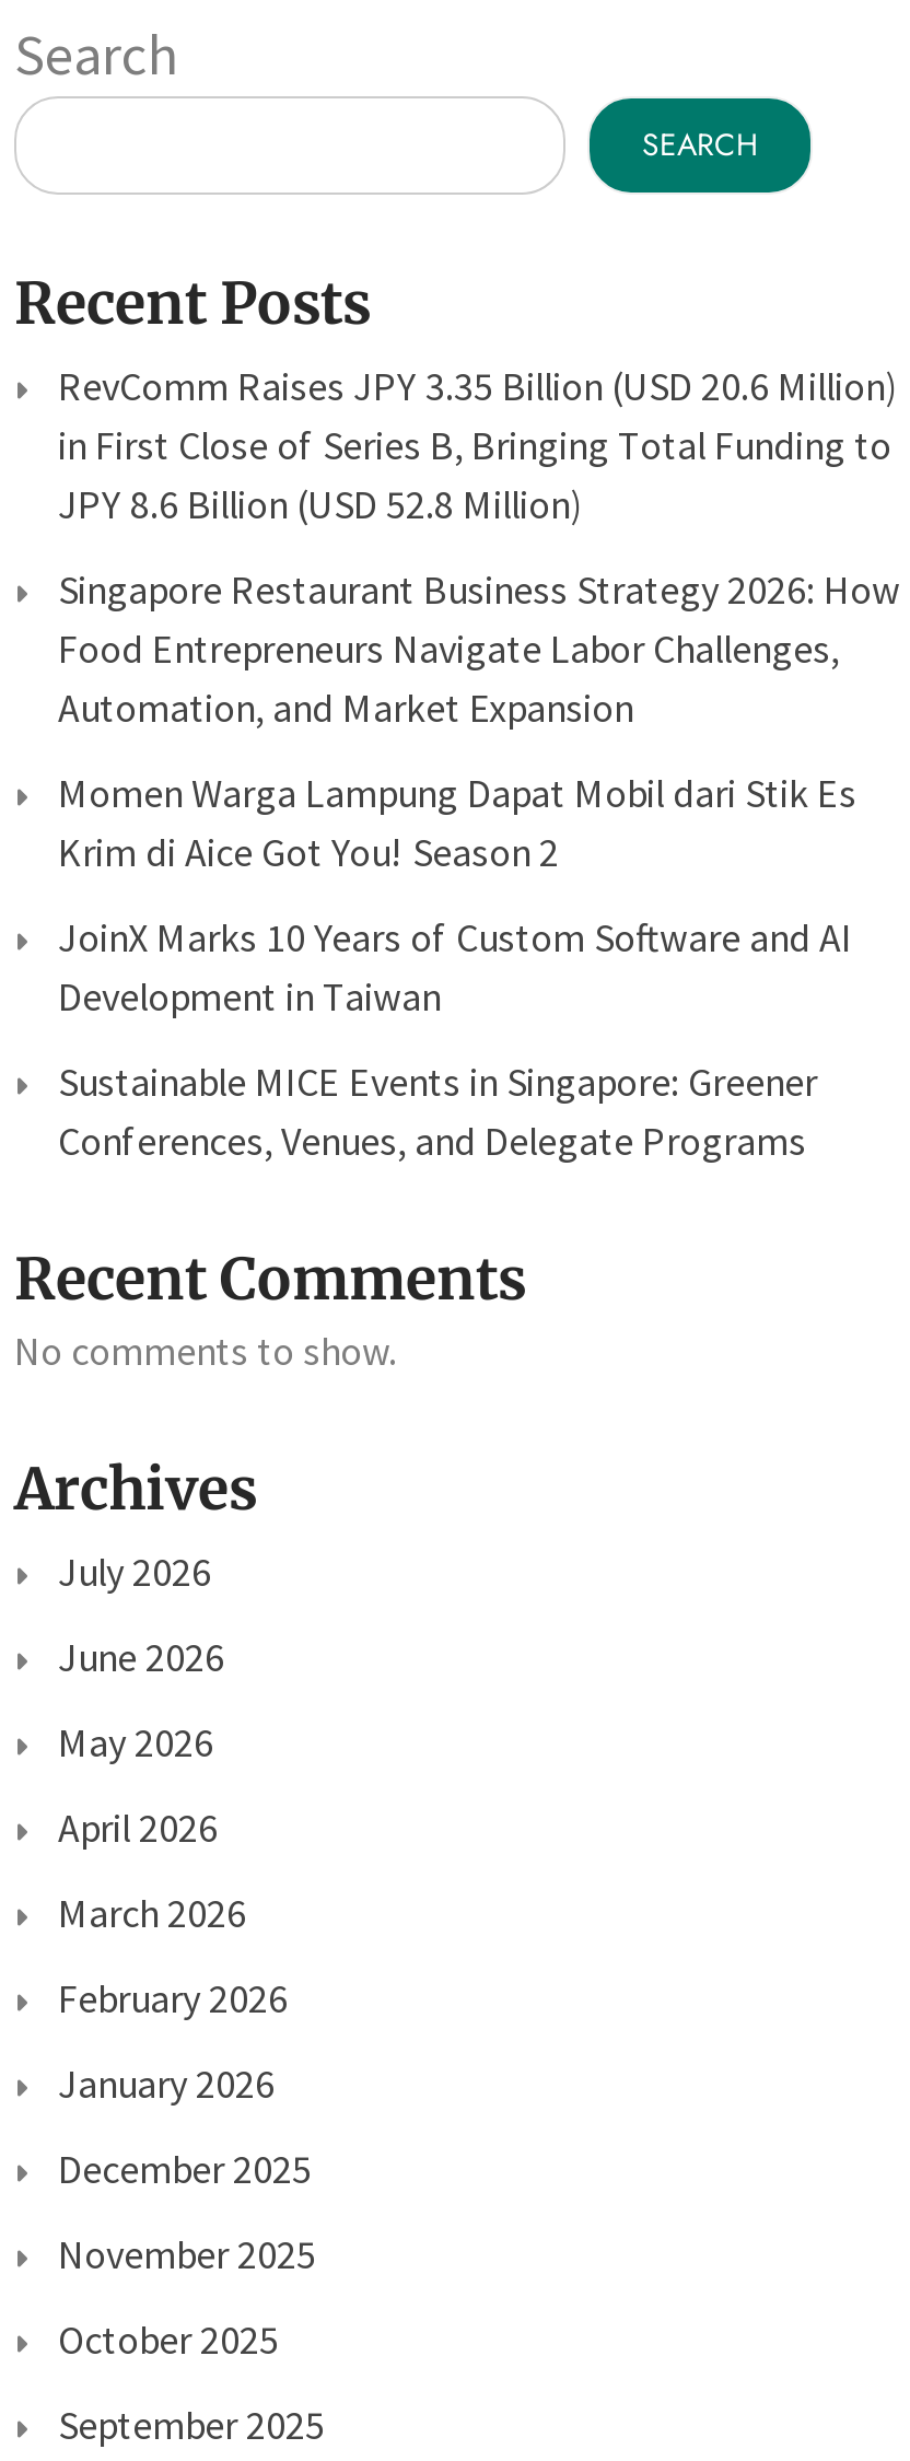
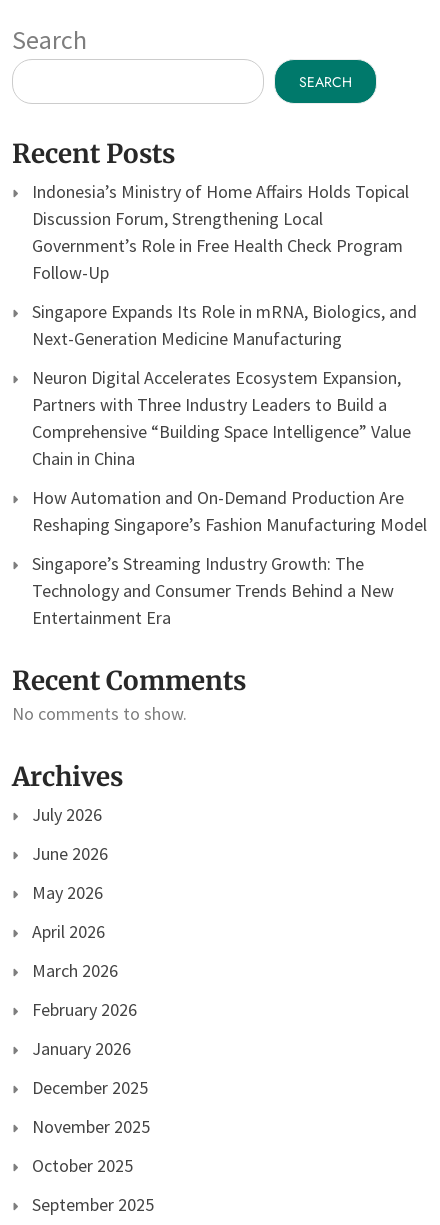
- RevComm Raises JPY 3.35 Billion (USD 20.6 Million)
- in First Close of Series B, Bringing Total Funding to
- JPY 8.6 Billion (USD 52.8 Million)
+ Indonesia’s Ministry of Home Affairs Holds Topical
+ Discussion Forum, Strengthening Local
+ Government’s Role in Free Health Check Program
+ Follow-Up

- Singapore Restaurant Business Strategy 2026: How
- Food Entrepreneurs Navigate Labor Challenges,
- Automation, and Market Expansion
+ Singapore Expands Its Role in mRNA, Biologics, and
+ Next-Generation Medicine Manufacturing

- Momen Warga Lampung Dapat Mobil dari Stik Es
- Krim di Aice Got You! Season 2
+ Neuron Digital Accelerates Ecosystem Expansion,
+ Partners with Three Industry Leaders to Build a
+ Comprehensive “Building Space Intelligence” Value
+ Chain in China

- JoinX Marks 10 Years of Custom Software and AI
- Development in Taiwan
+ How Automation and On-Demand Production Are
+ Reshaping Singapore’s Fashion Manufacturing Model

- Sustainable MICE Events in Singapore: Greener
- Conferences, Venues, and Delegate Programs
+ Singapore’s Streaming Industry Growth: The
+ Technology and Consumer Trends Behind a New
+ Entertainment Era
